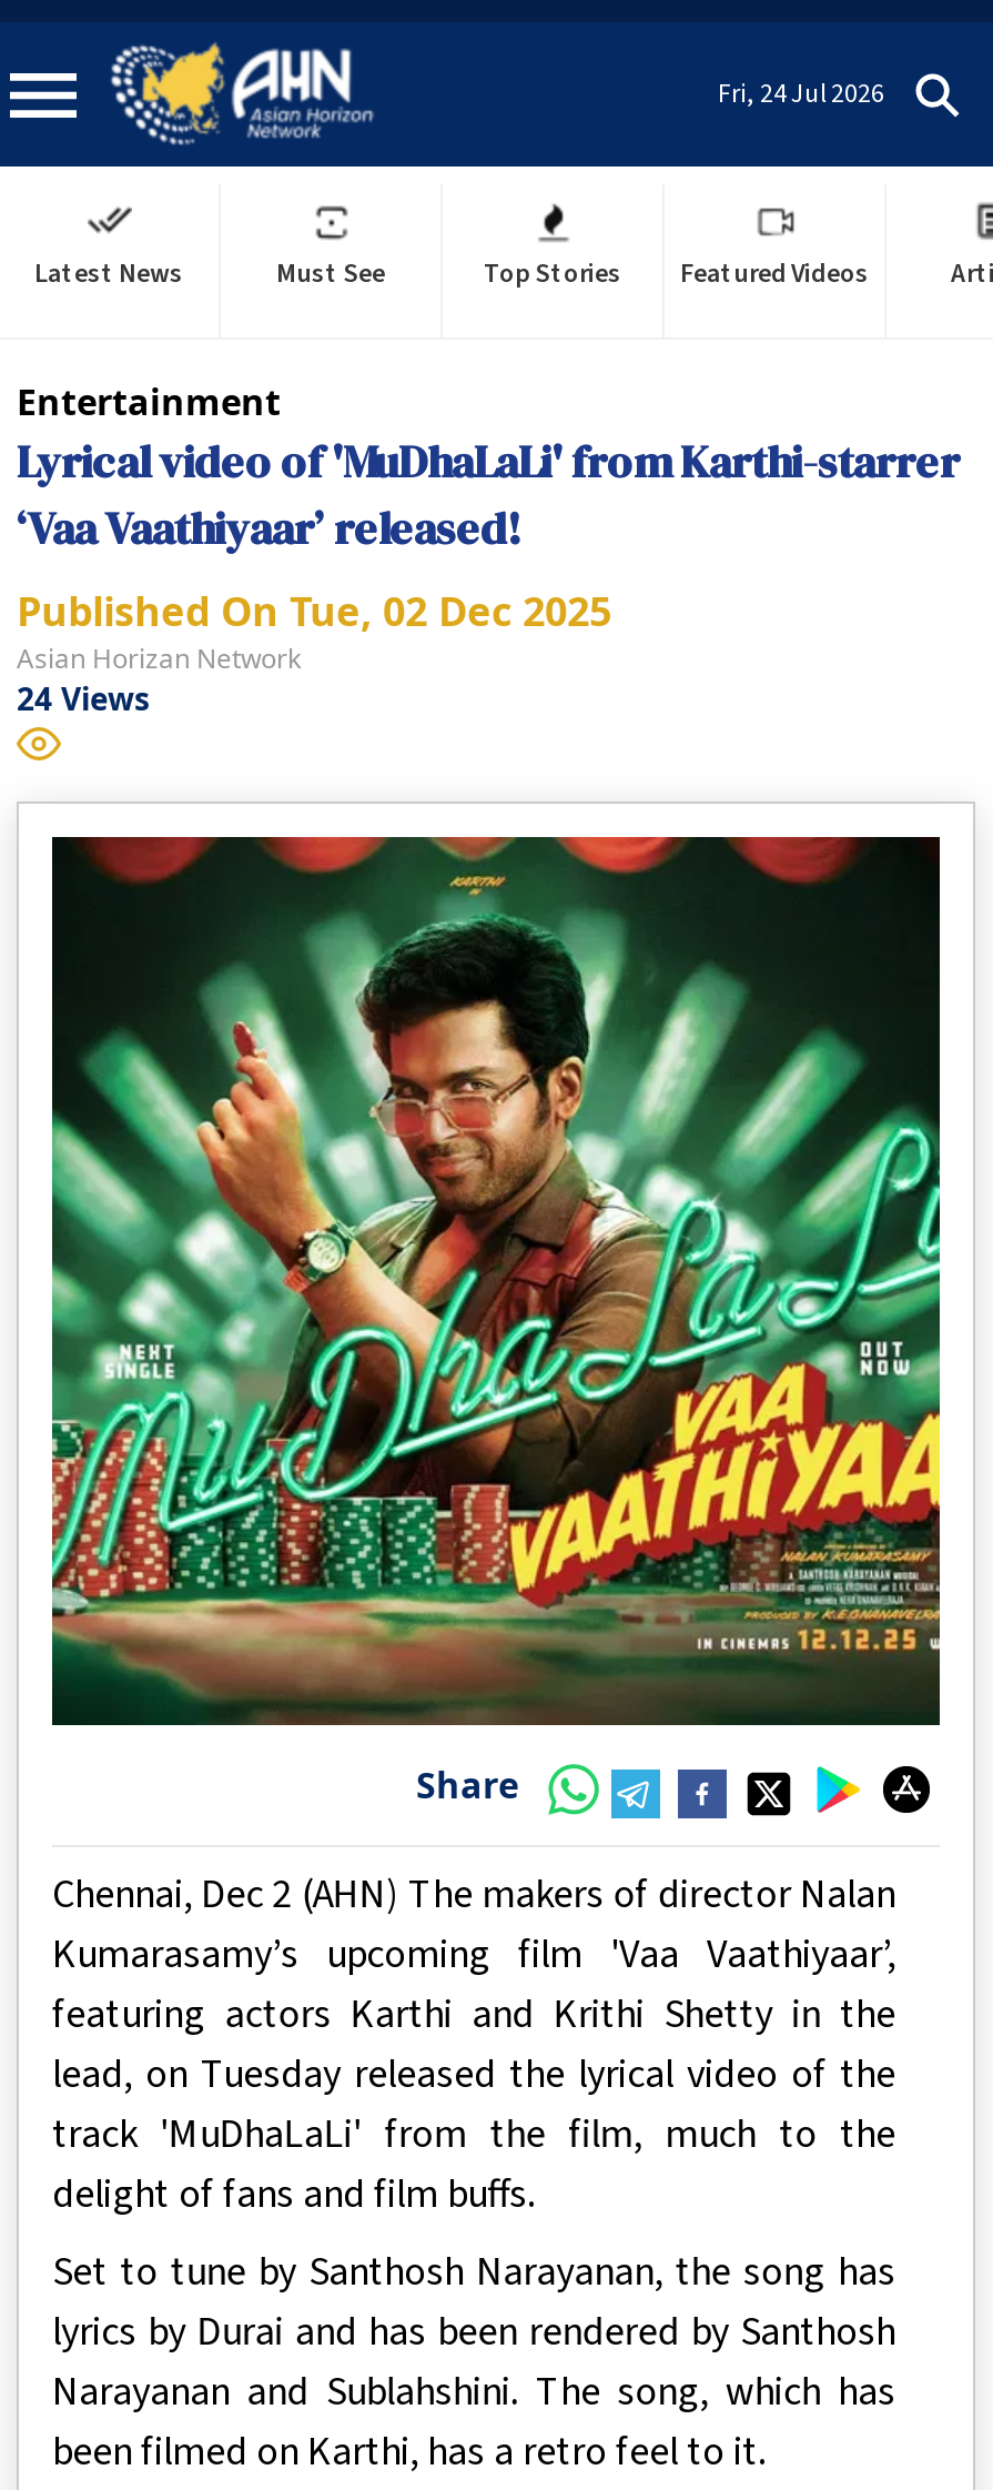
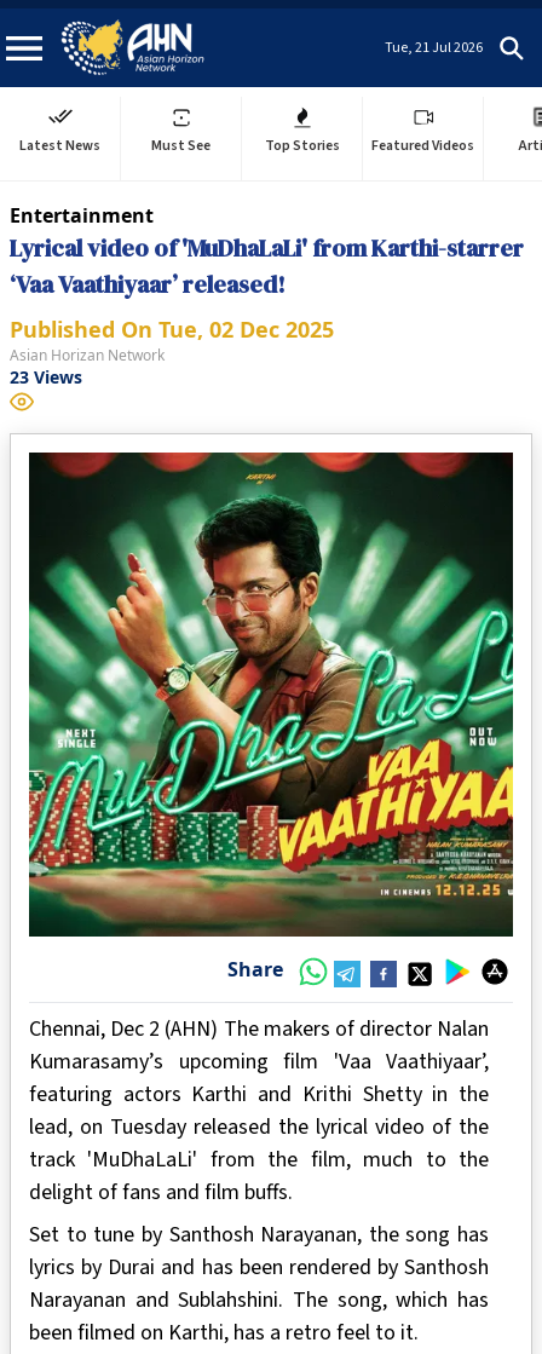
- Fri, 24 Jul 2026
+ Tue, 21 Jul 2026

- 24 Views
+ 23 Views
